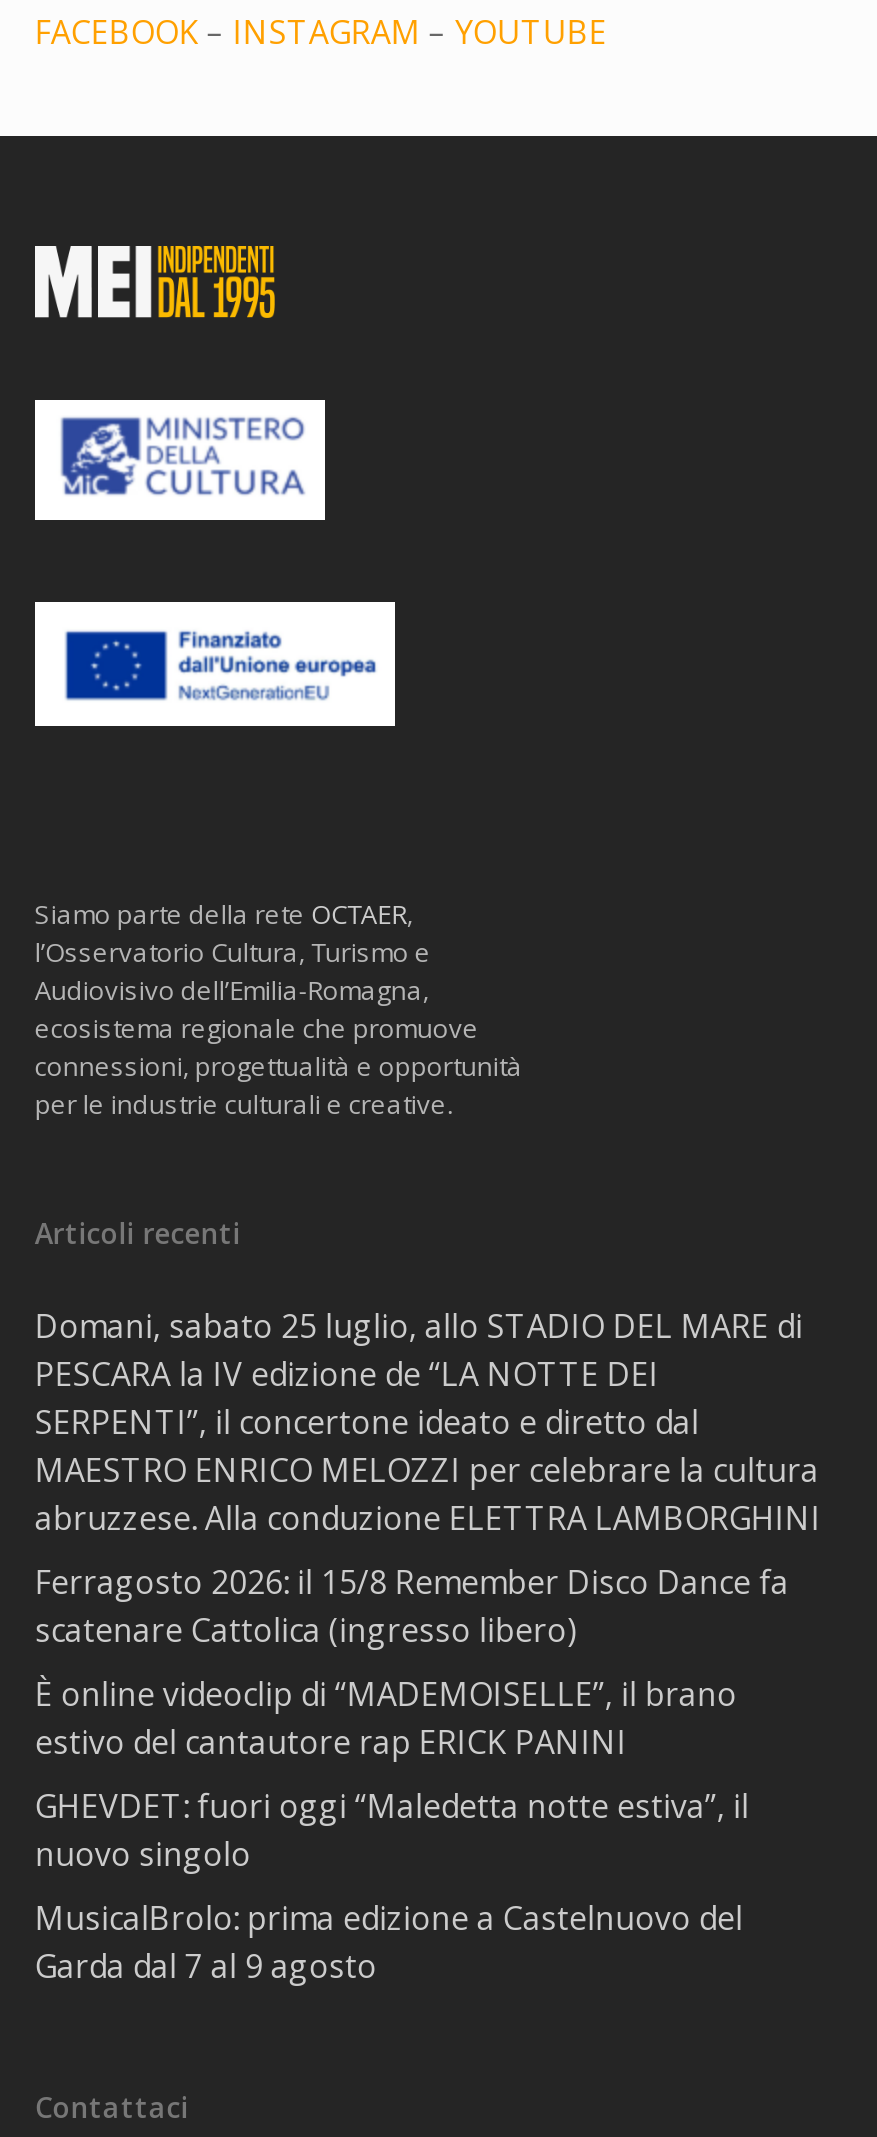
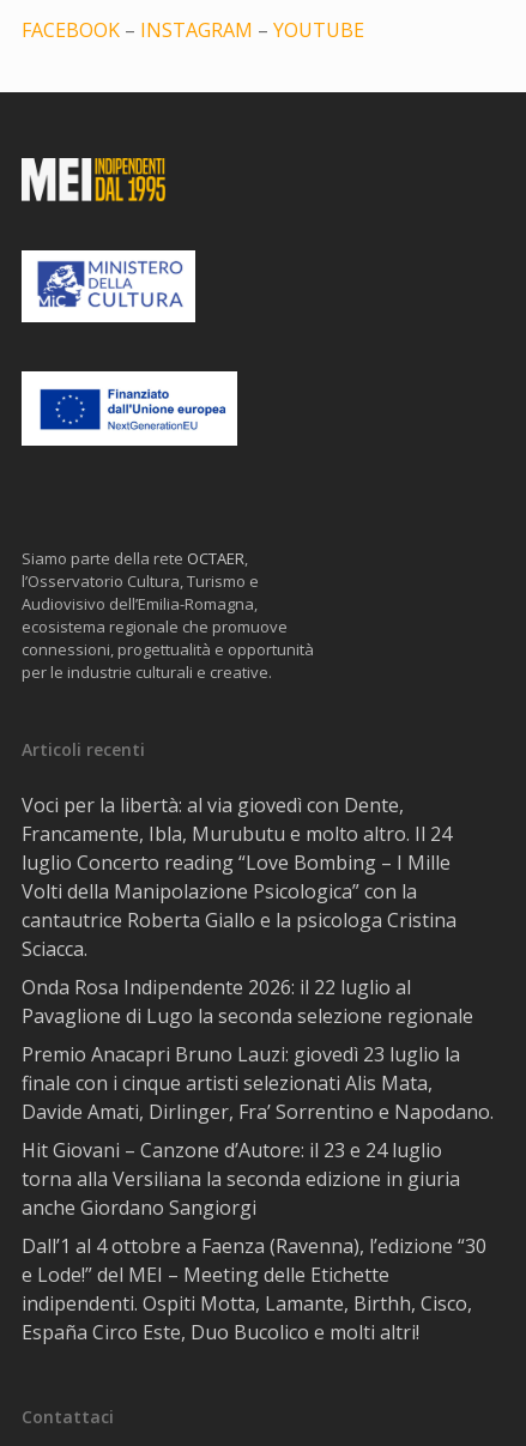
- Domani, sabato 25 luglio, allo STADIO DEL MARE di
- PESCARA la IV edizione de “LA NOTTE DEI
- SERPENTI”, il concertone ideato e diretto dal
- MAESTRO ENRICO MELOZZI per celebrare la cultura
- abruzzese. Alla conduzione ELETTRA LAMBORGHINI
+ Voci per la libertà: al via giovedì con Dente,
+ Francamente, Ibla, Murubutu e molto altro. Il 24
+ luglio Concerto reading “Love Bombing – I Mille
+ Volti della Manipolazione Psicologica” con la
+ cantautrice Roberta Giallo e la psicologa Cristina
+ Sciacca.

- Ferragosto 2026: il 15/8 Remember Disco Dance fa
- scatenare Cattolica (ingresso libero)
+ Onda Rosa Indipendente 2026: il 22 luglio al
+ Pavaglione di Lugo la seconda selezione regionale

- È online videoclip di “MADEMOISELLE”, il brano
- estivo del cantautore rap ERICK PANINI
+ Premio Anacapri Bruno Lauzi: giovedì 23 luglio la
+ finale con i cinque artisti selezionati Alis Mata,
+ Davide Amati, Dirlinger, Fra’ Sorrentino e Napodano.

- GHEVDET: fuori oggi “Maledetta notte estiva”, il
- nuovo singolo
+ Hit Giovani – Canzone d’Autore: il 23 e 24 luglio
+ torna alla Versiliana la seconda edizione in giuria
+ anche Giordano Sangiorgi

- MusicalBrolo: prima edizione a Castelnuovo del
- Garda dal 7 al 9 agosto
+ Dall’1 al 4 ottobre a Faenza (Ravenna), l’edizione “30
+ e Lode!” del MEI – Meeting delle Etichette
+ indipendenti. Ospiti Motta, Lamante, Birthh, Cisco,
+ España Circo Este, Duo Bucolico e molti altri!
